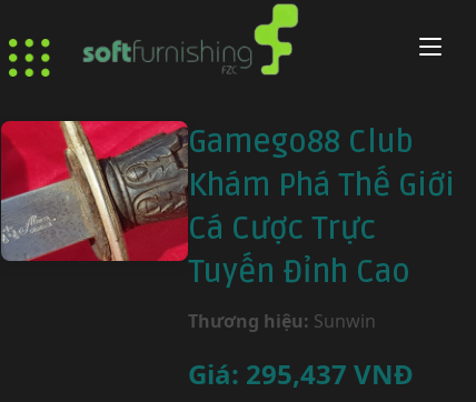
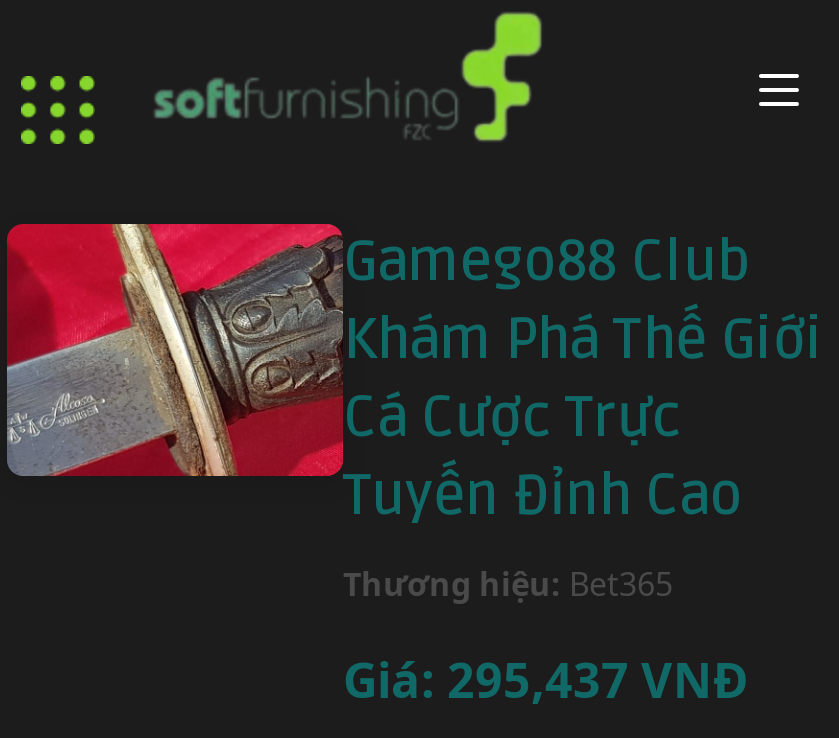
- Thương hiệu: Sunwin
+ Thương hiệu: Bet365
